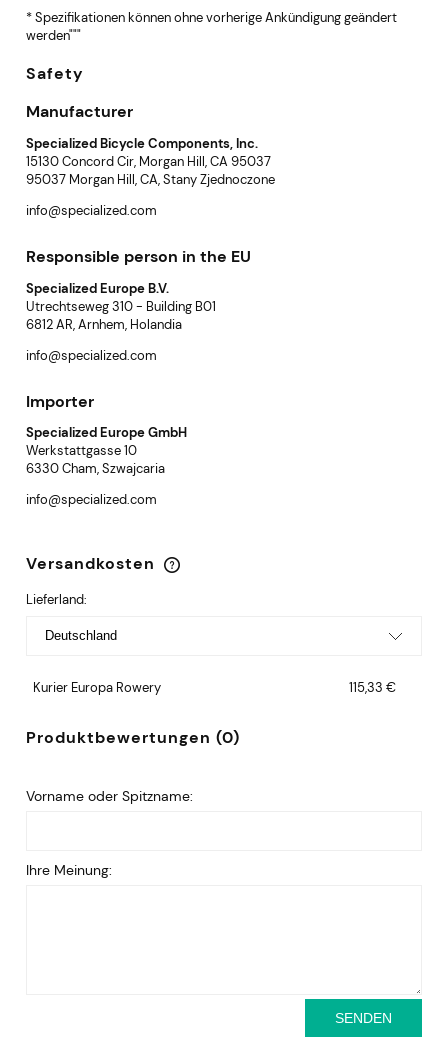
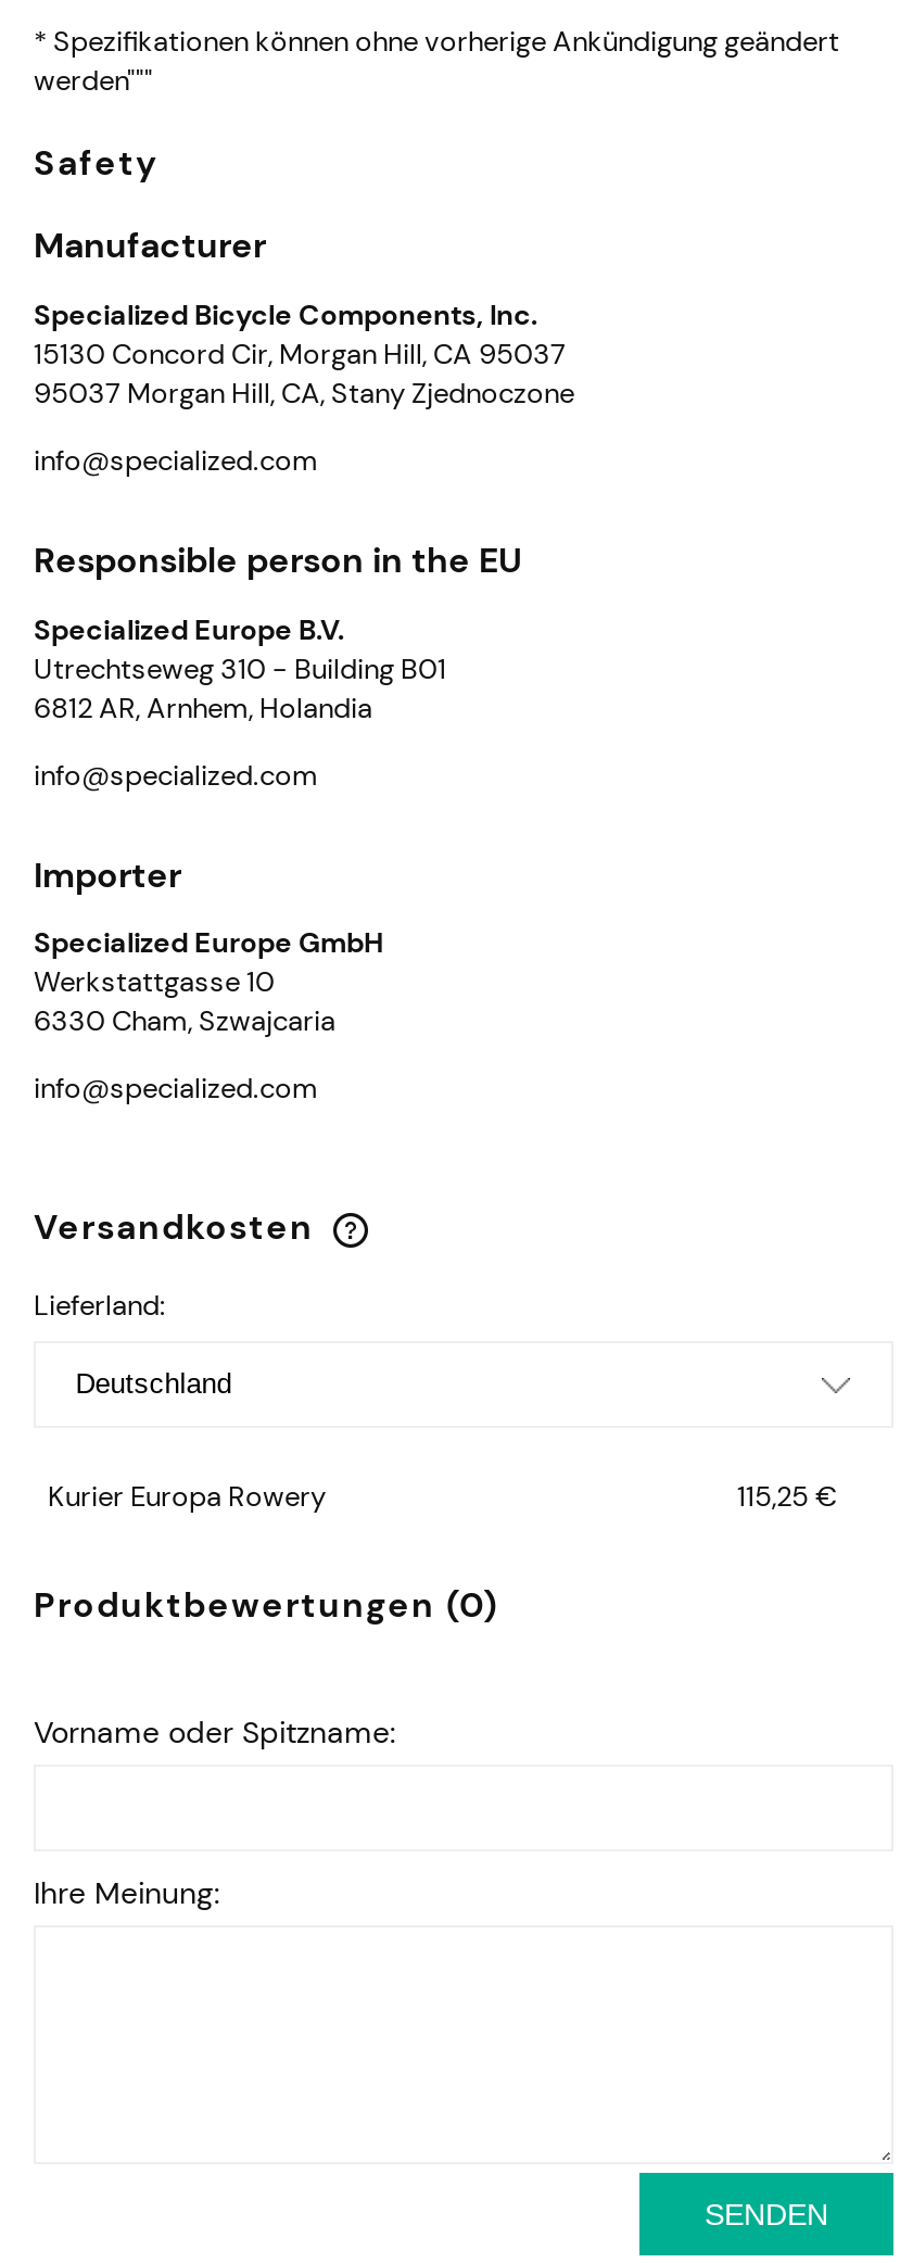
- 115,33 €
+ 115,25 €
